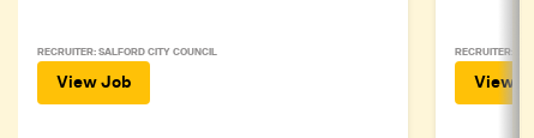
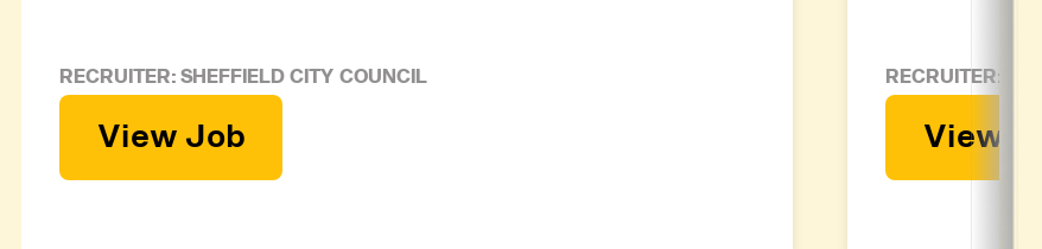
- RECRUITER: SALFORD CITY COUNCIL
+ RECRUITER: SHEFFIELD CITY COUNCIL
